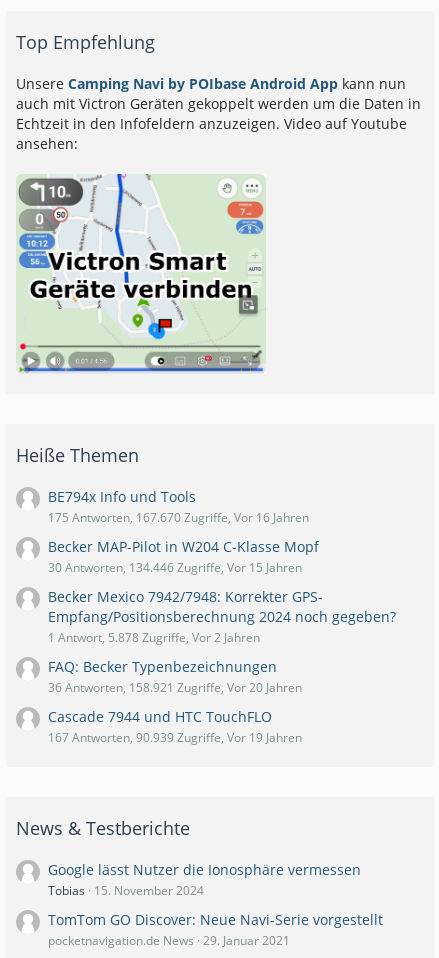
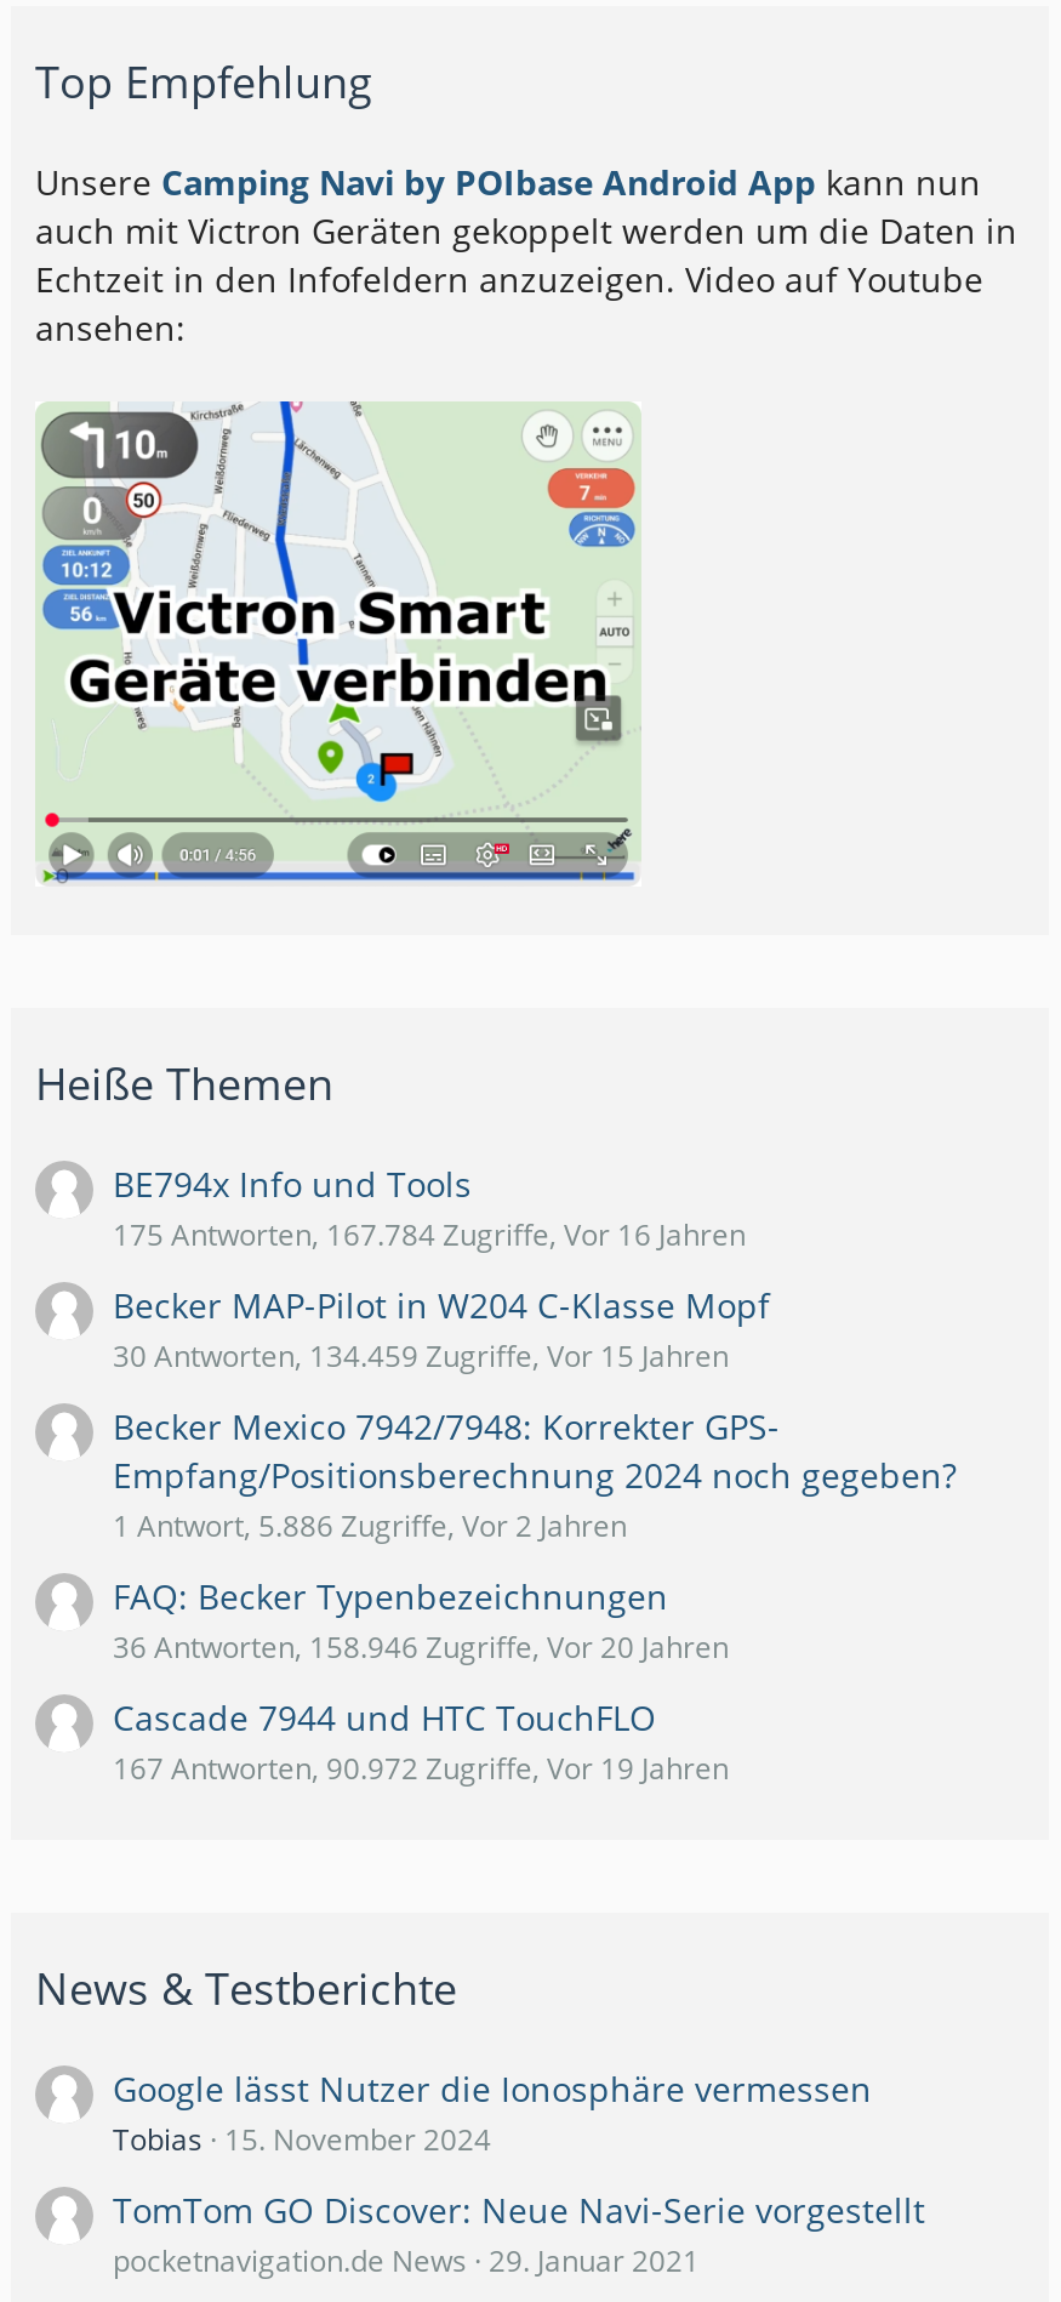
- 175 Antworten, 167.670 Zugriffe, Vor 16 Jahren
+ 175 Antworten, 167.784 Zugriffe, Vor 16 Jahren

- 30 Antworten, 134.446 Zugriffe, Vor 15 Jahren
+ 30 Antworten, 134.459 Zugriffe, Vor 15 Jahren

- 1 Antwort, 5.878 Zugriffe, Vor 2 Jahren
+ 1 Antwort, 5.886 Zugriffe, Vor 2 Jahren

- 36 Antworten, 158.921 Zugriffe, Vor 20 Jahren
+ 36 Antworten, 158.946 Zugriffe, Vor 20 Jahren

- 167 Antworten, 90.939 Zugriffe, Vor 19 Jahren
+ 167 Antworten, 90.972 Zugriffe, Vor 19 Jahren
